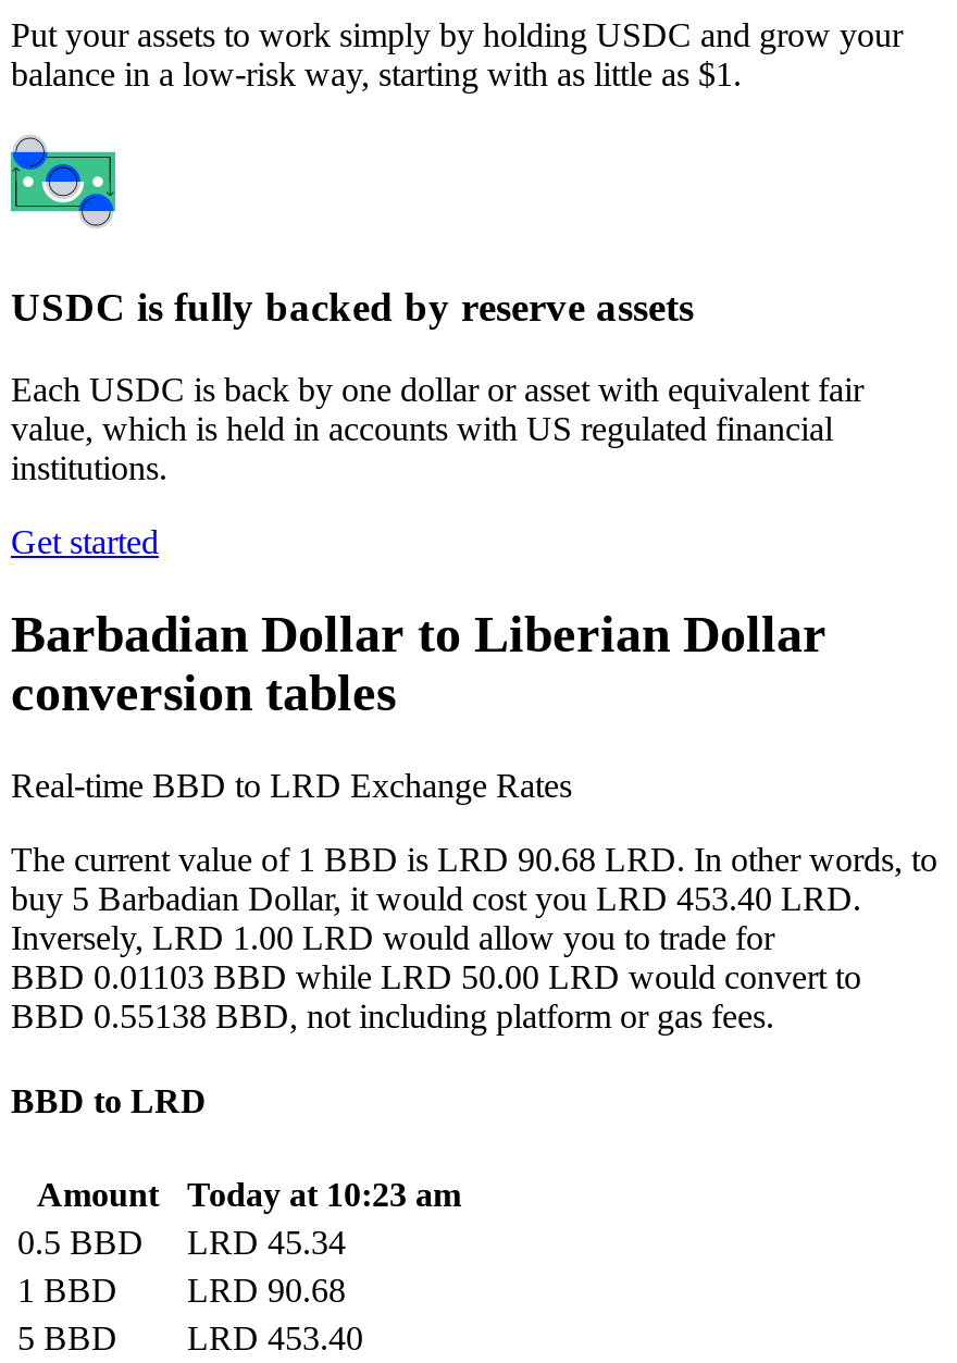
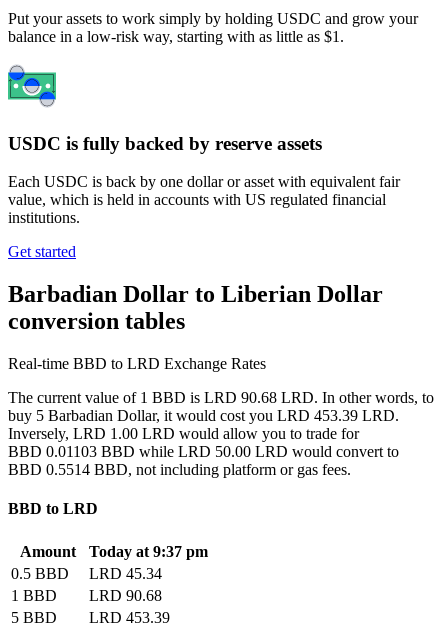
- buy 5 Barbadian Dollar, it would cost you LRD 453.40 LRD.
+ buy 5 Barbadian Dollar, it would cost you LRD 453.39 LRD.

- BBD 0.55138 BBD, not including platform or gas fees.
+ BBD 0.5514 BBD, not including platform or gas fees.

- Amount Today at 10:23 am
+ Amount Today at 9:37 pm

- 5 BBD LRD 453.40
+ 5 BBD LRD 453.39
